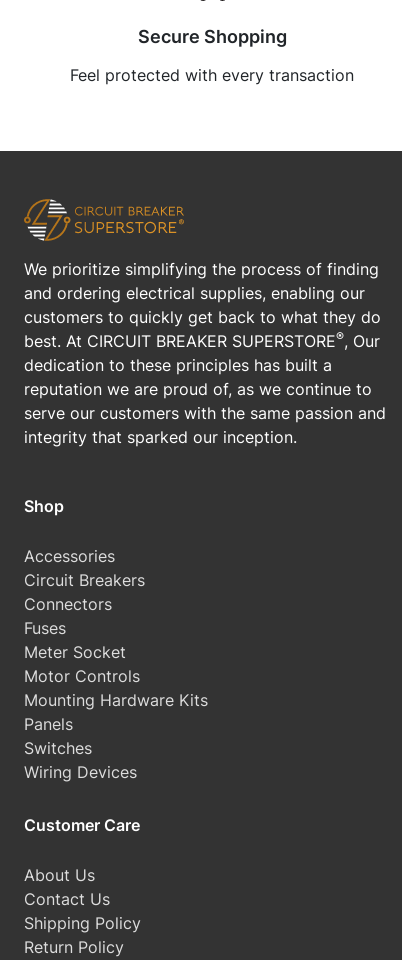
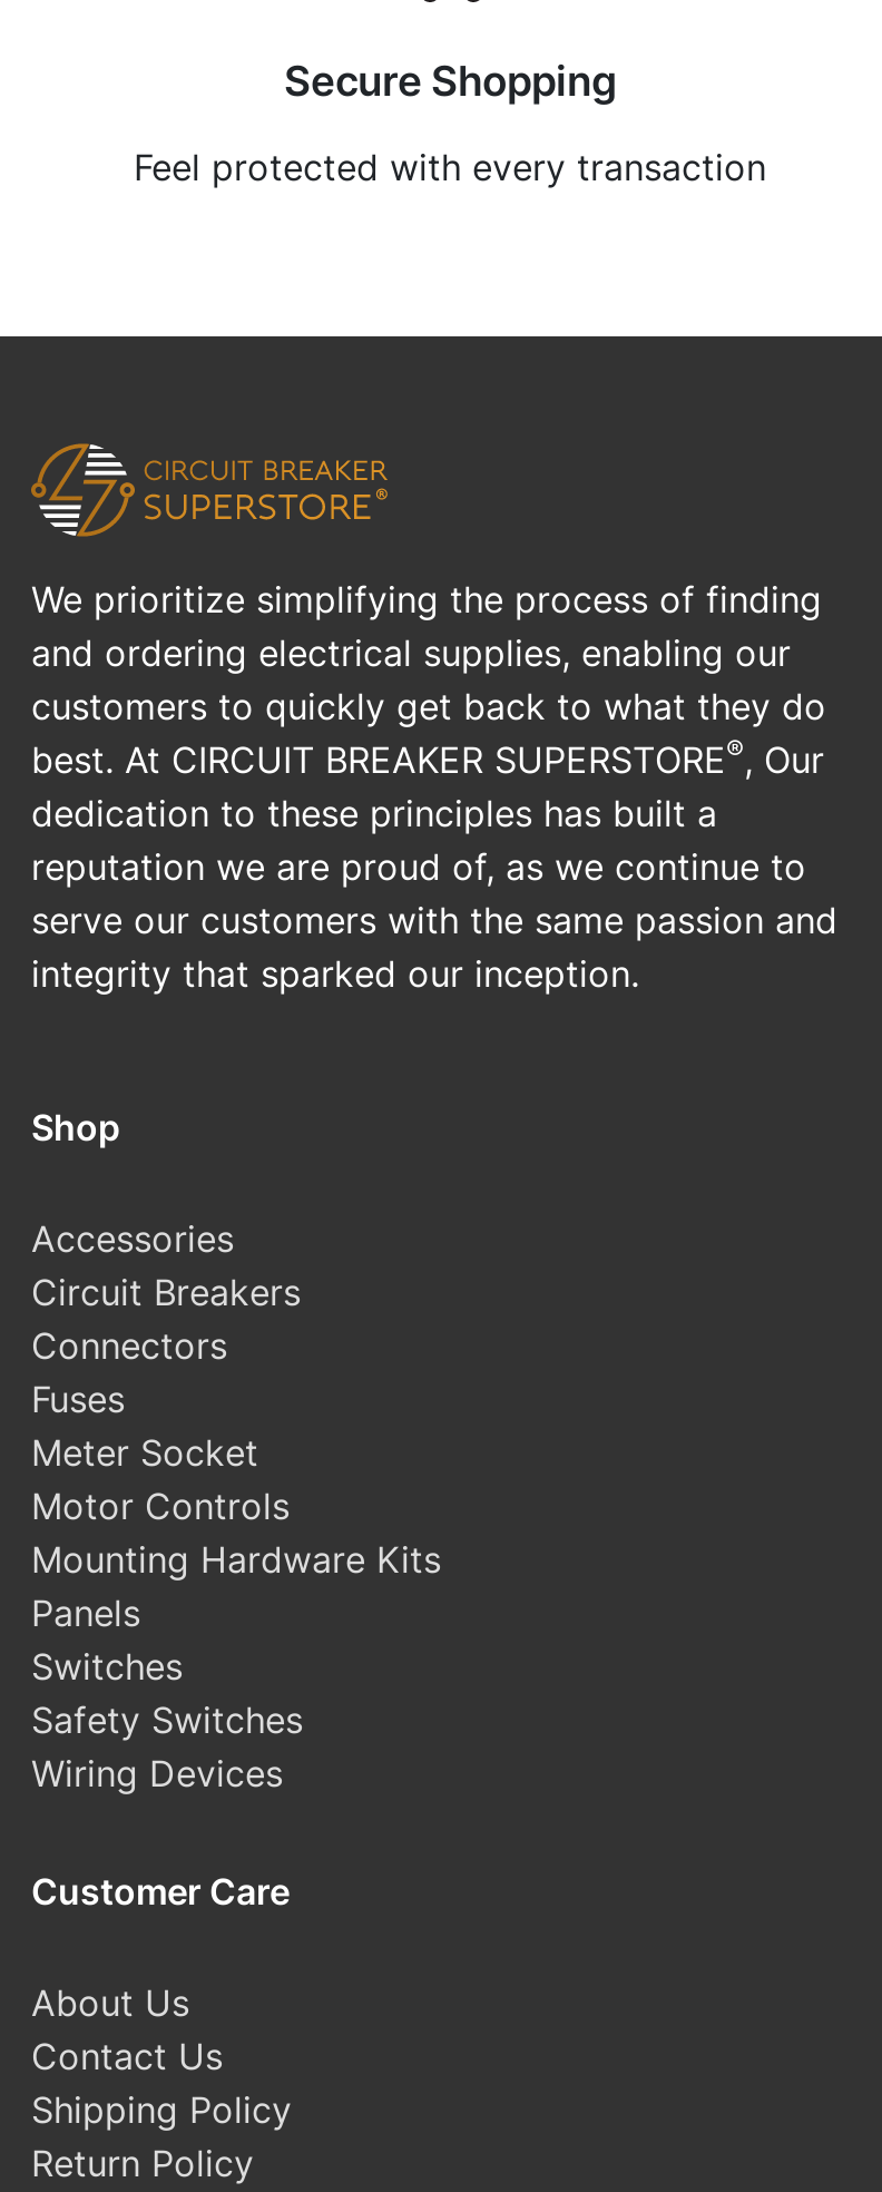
+ Safety Switches
